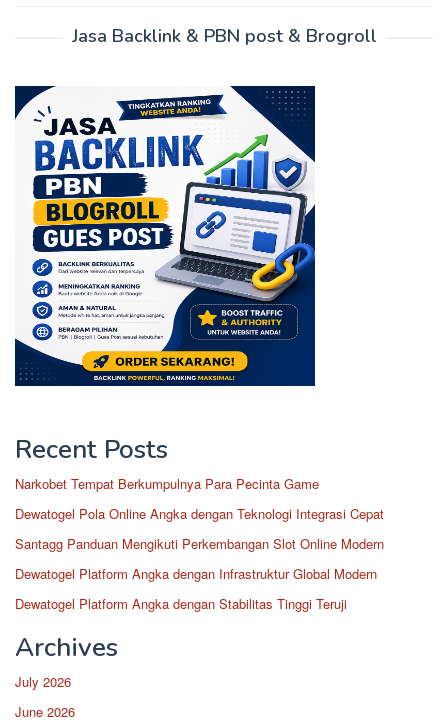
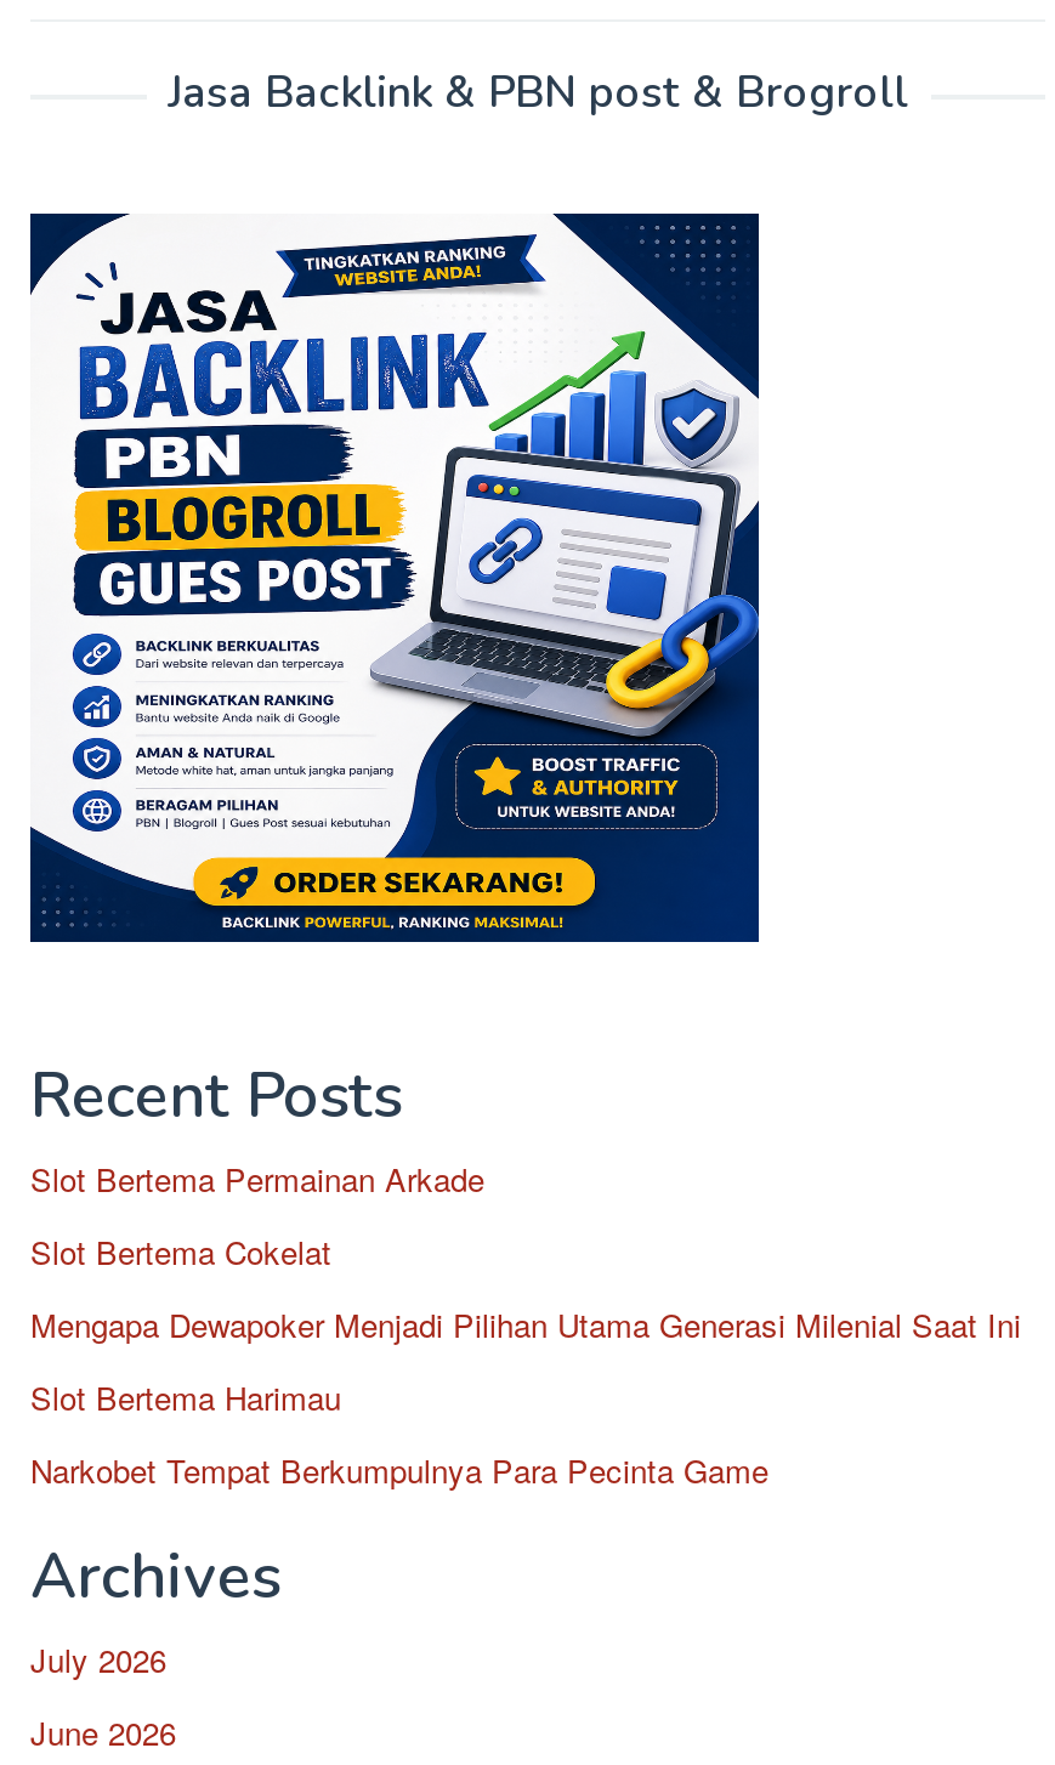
+ Slot Bertema Permainan Arkade
+ Slot Bertema Cokelat
+ Mengapa Dewapoker Menjadi Pilihan Utama Generasi Milenial Saat Ini
+ Slot Bertema Harimau

moved down: Narkobet Tempat Berkumpulnya Para Pecinta Game

- Dewatogel Pola Online Angka dengan Teknologi Integrasi Cepat
- Santagg Panduan Mengikuti Perkembangan Slot Online Modern
- Dewatogel Platform Angka dengan Infrastruktur Global Modern
- Dewatogel Platform Angka dengan Stabilitas Tinggi Teruji
